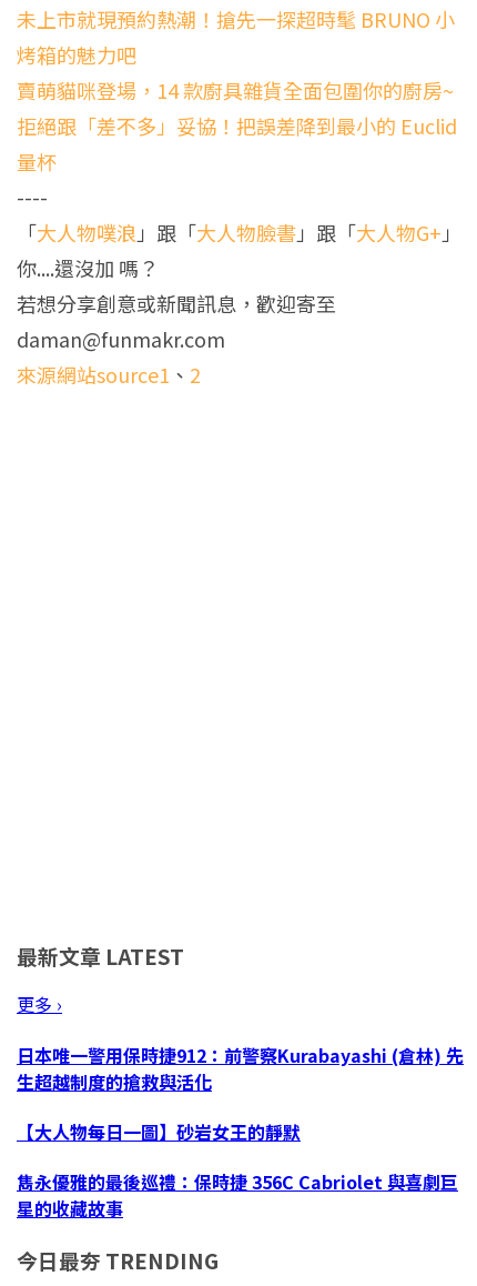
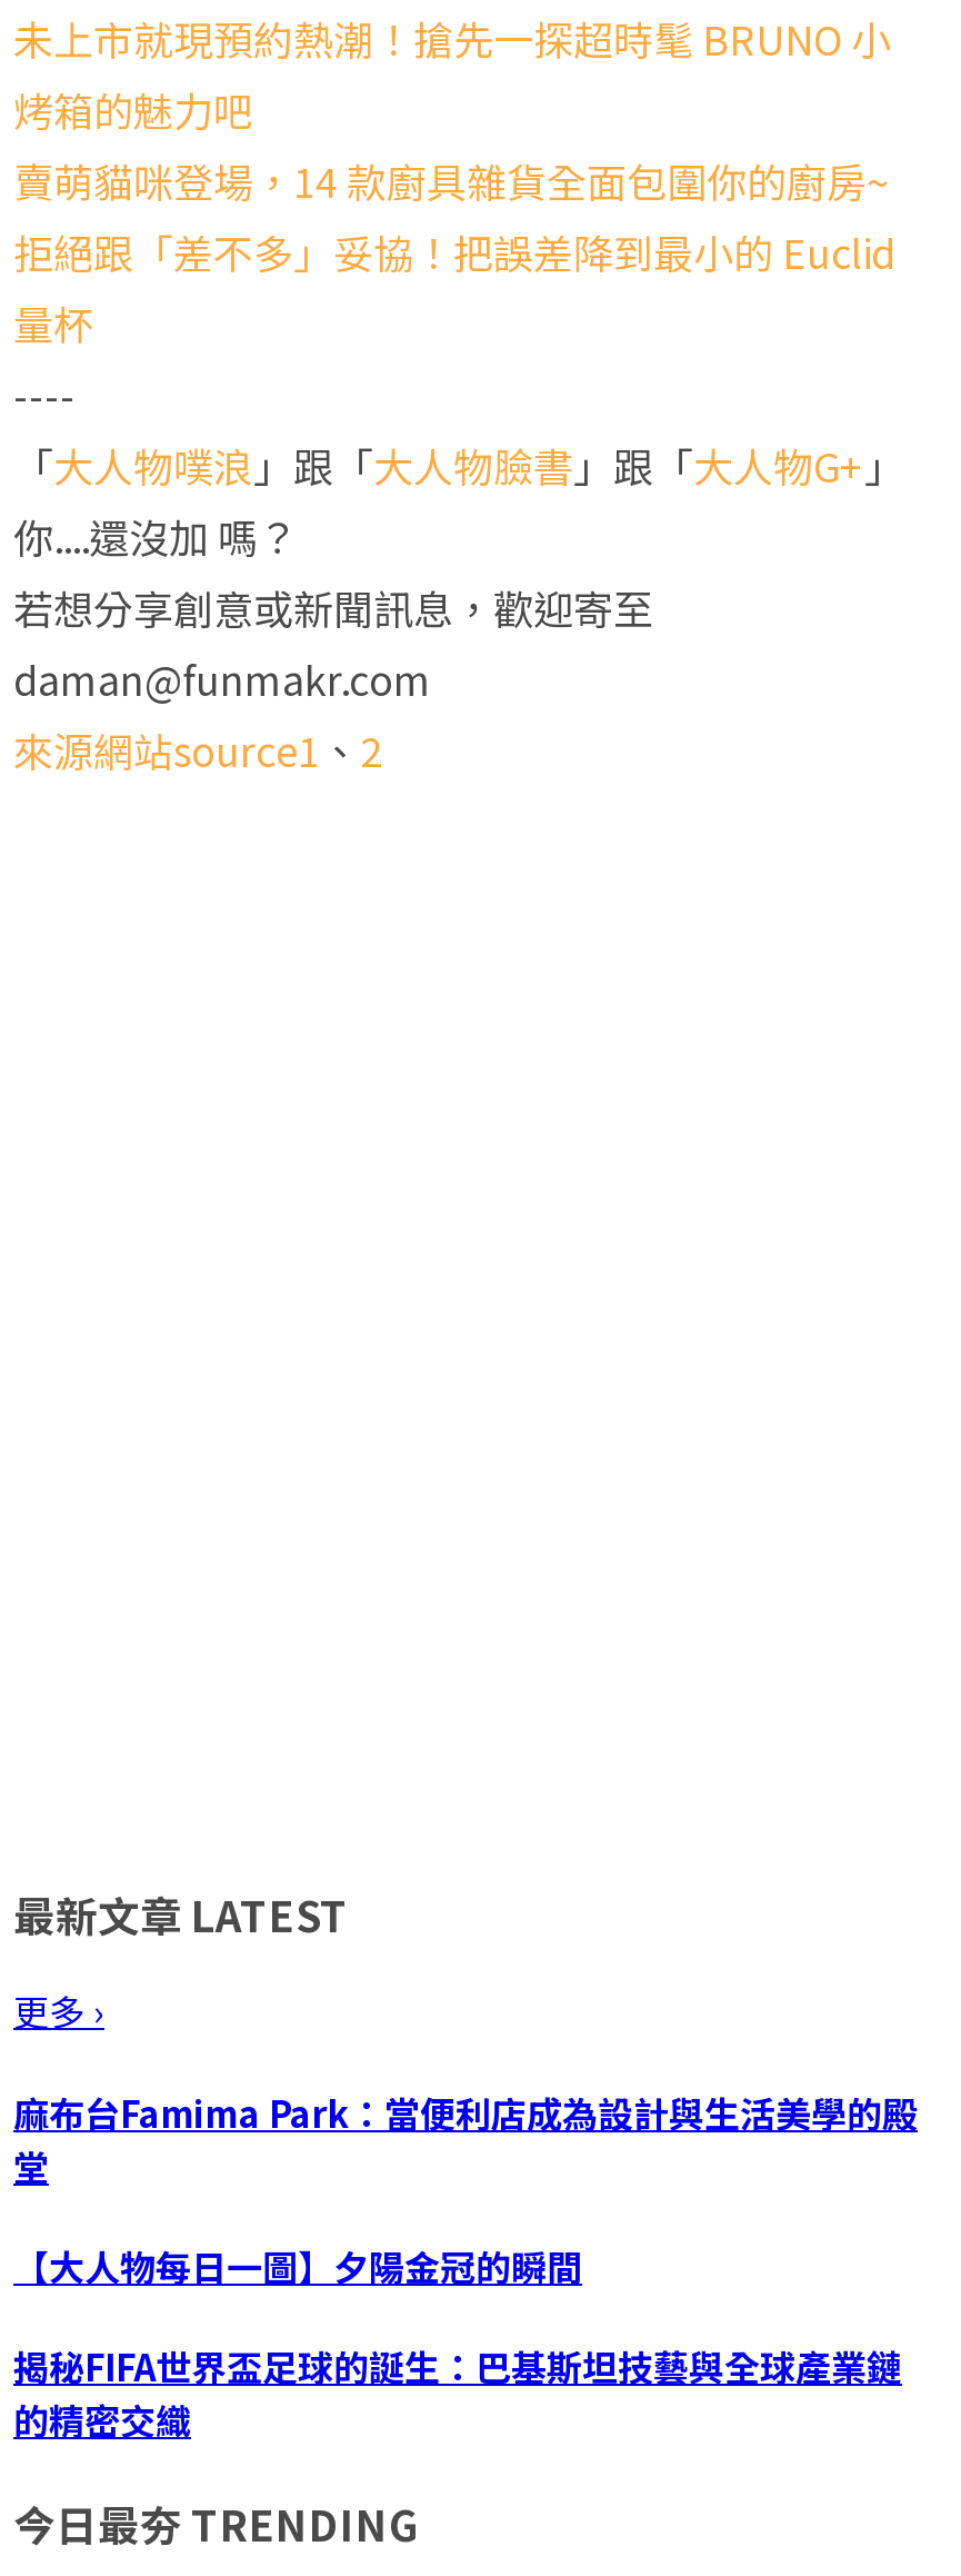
- 日本唯一警用保時捷912：前警察Kurabayashi (倉林) 先
- 生超越制度的搶救與活化
+ 麻布台Famima Park：當便利店成為設計與生活美學的殿
+ 堂

- 【大人物每日一圖】砂岩女王的靜默
+ 【大人物每日一圖】夕陽金冠的瞬間

- 雋永優雅的最後巡禮：保時捷 356C Cabriolet 與喜劇巨
- 星的收藏故事
+ 揭秘FIFA世界盃足球的誕生：巴基斯坦技藝與全球產業鏈
+ 的精密交織
